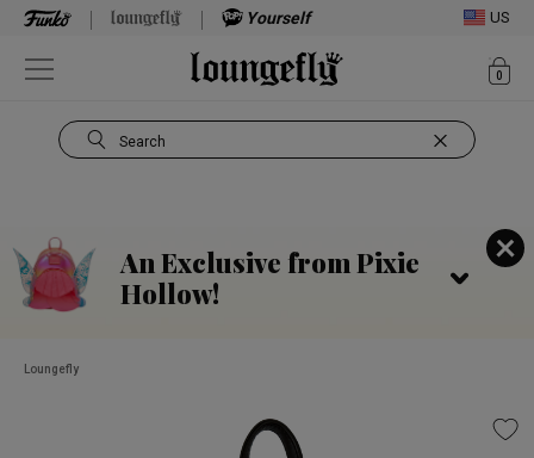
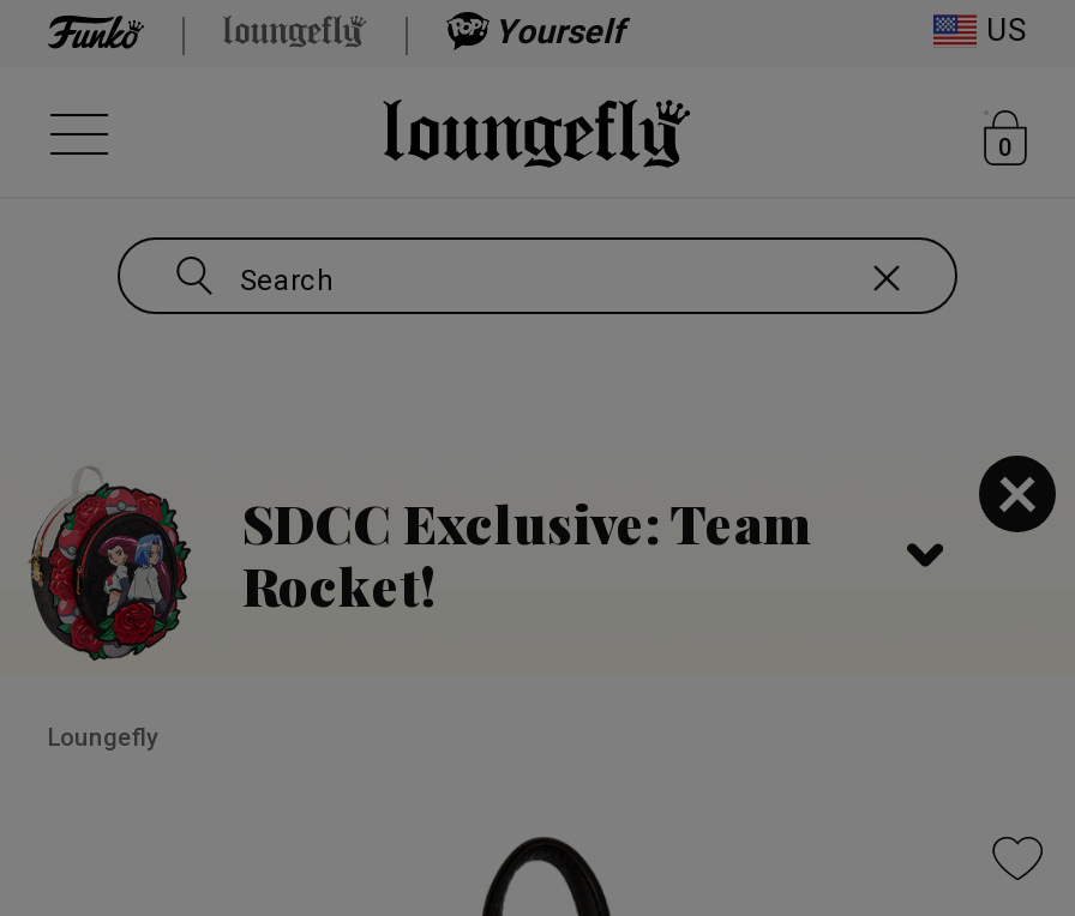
- [image]
- An Exclusive from Pixie
- Hollow!
+ [image]
+ SDCC Exclusive: Team
+ Rocket!
